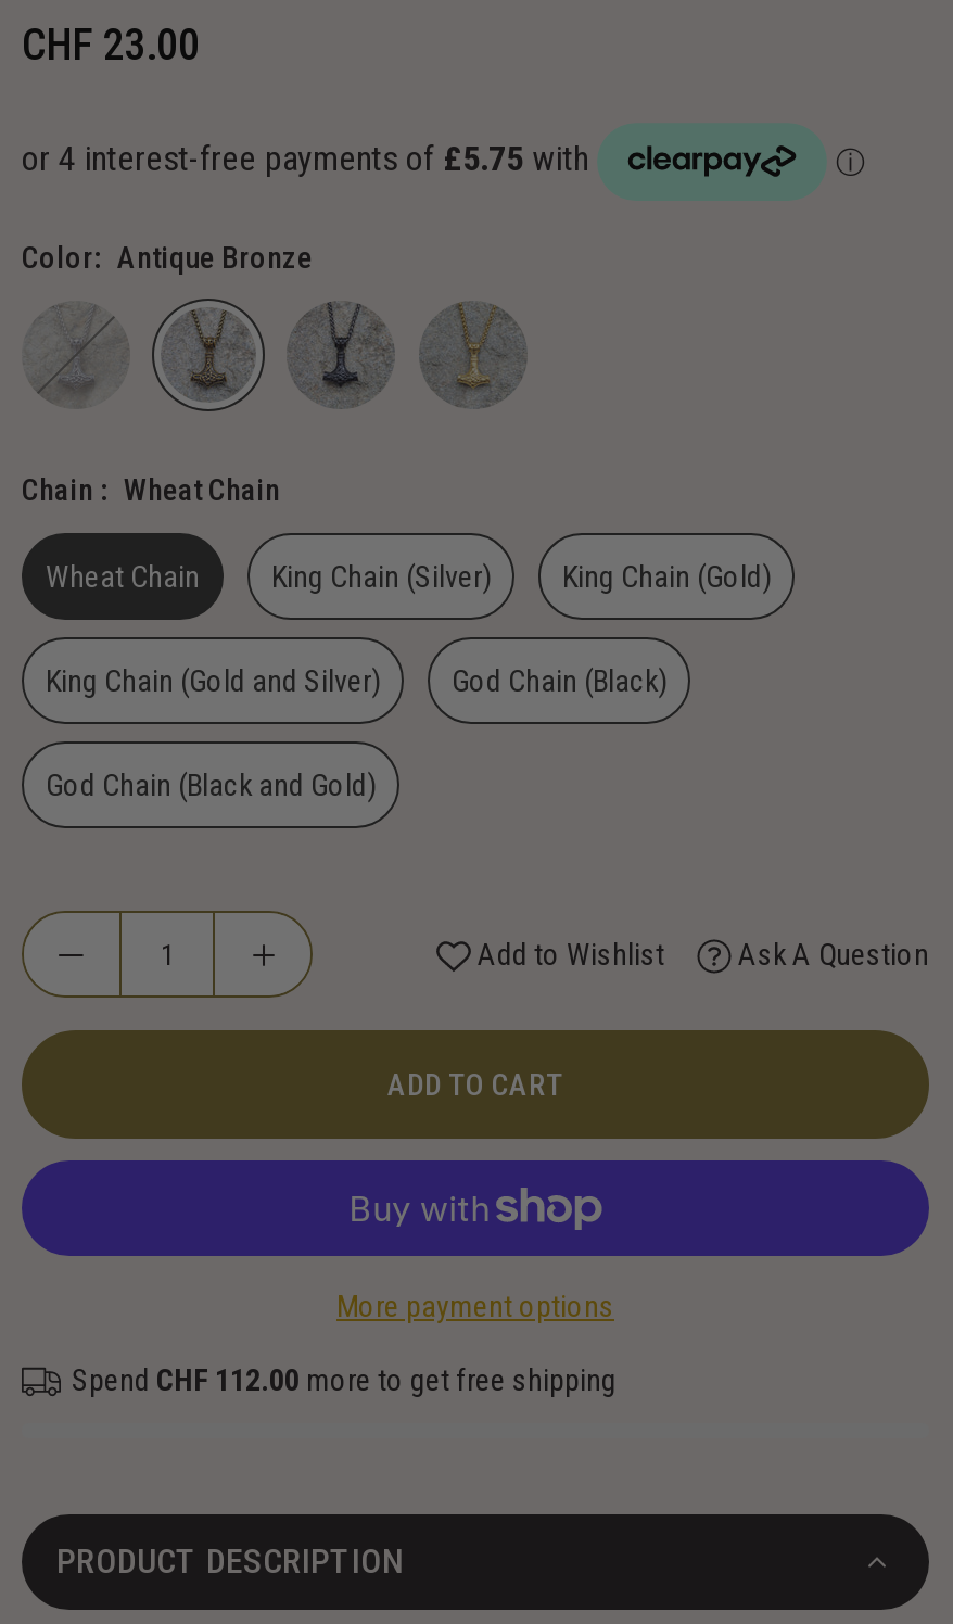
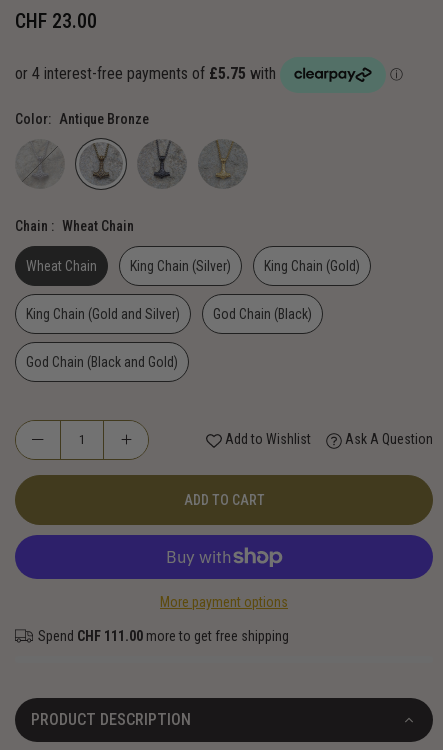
- Spend CHF 112.00 more to get free shipping
+ Spend CHF 111.00 more to get free shipping
